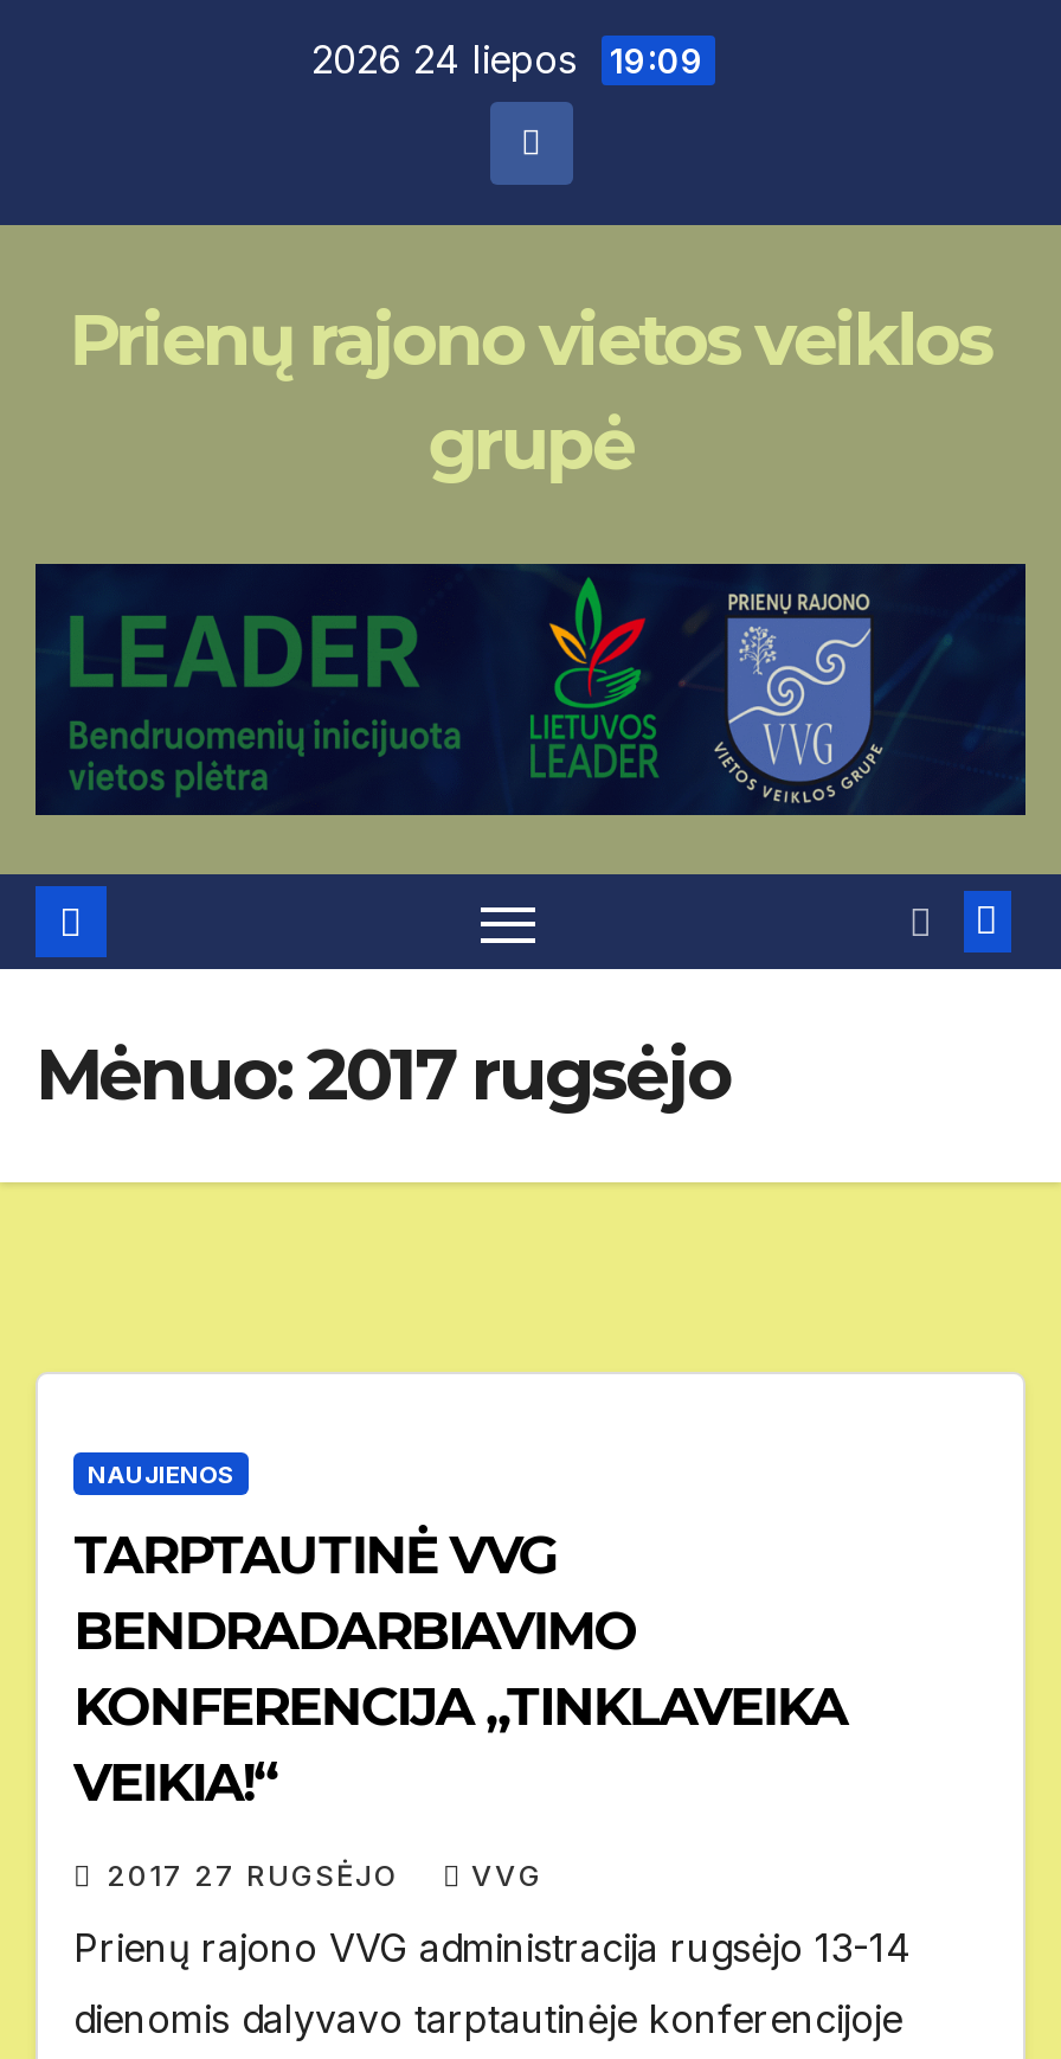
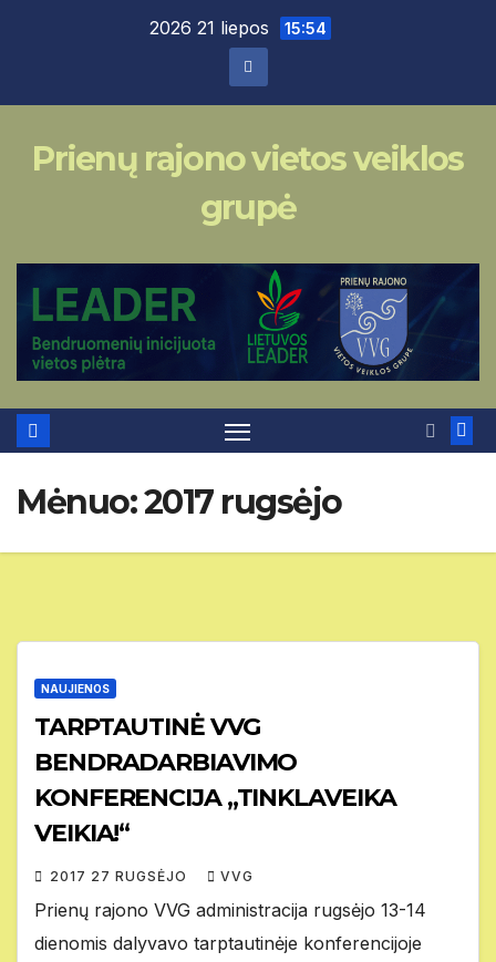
- 2026 24 liepos 19:09
+ 2026 21 liepos 15:54
